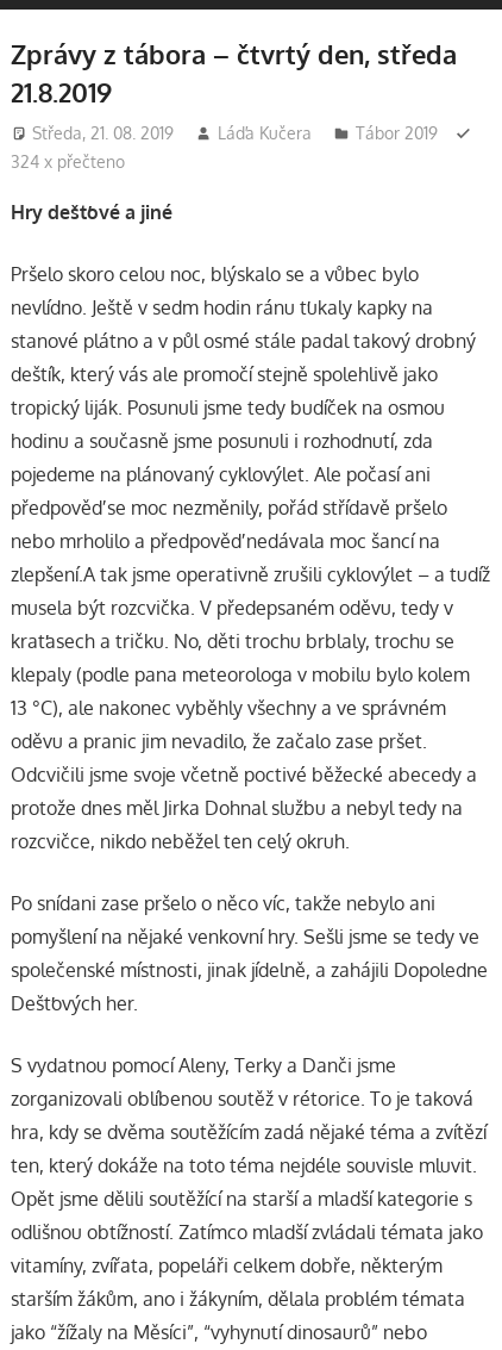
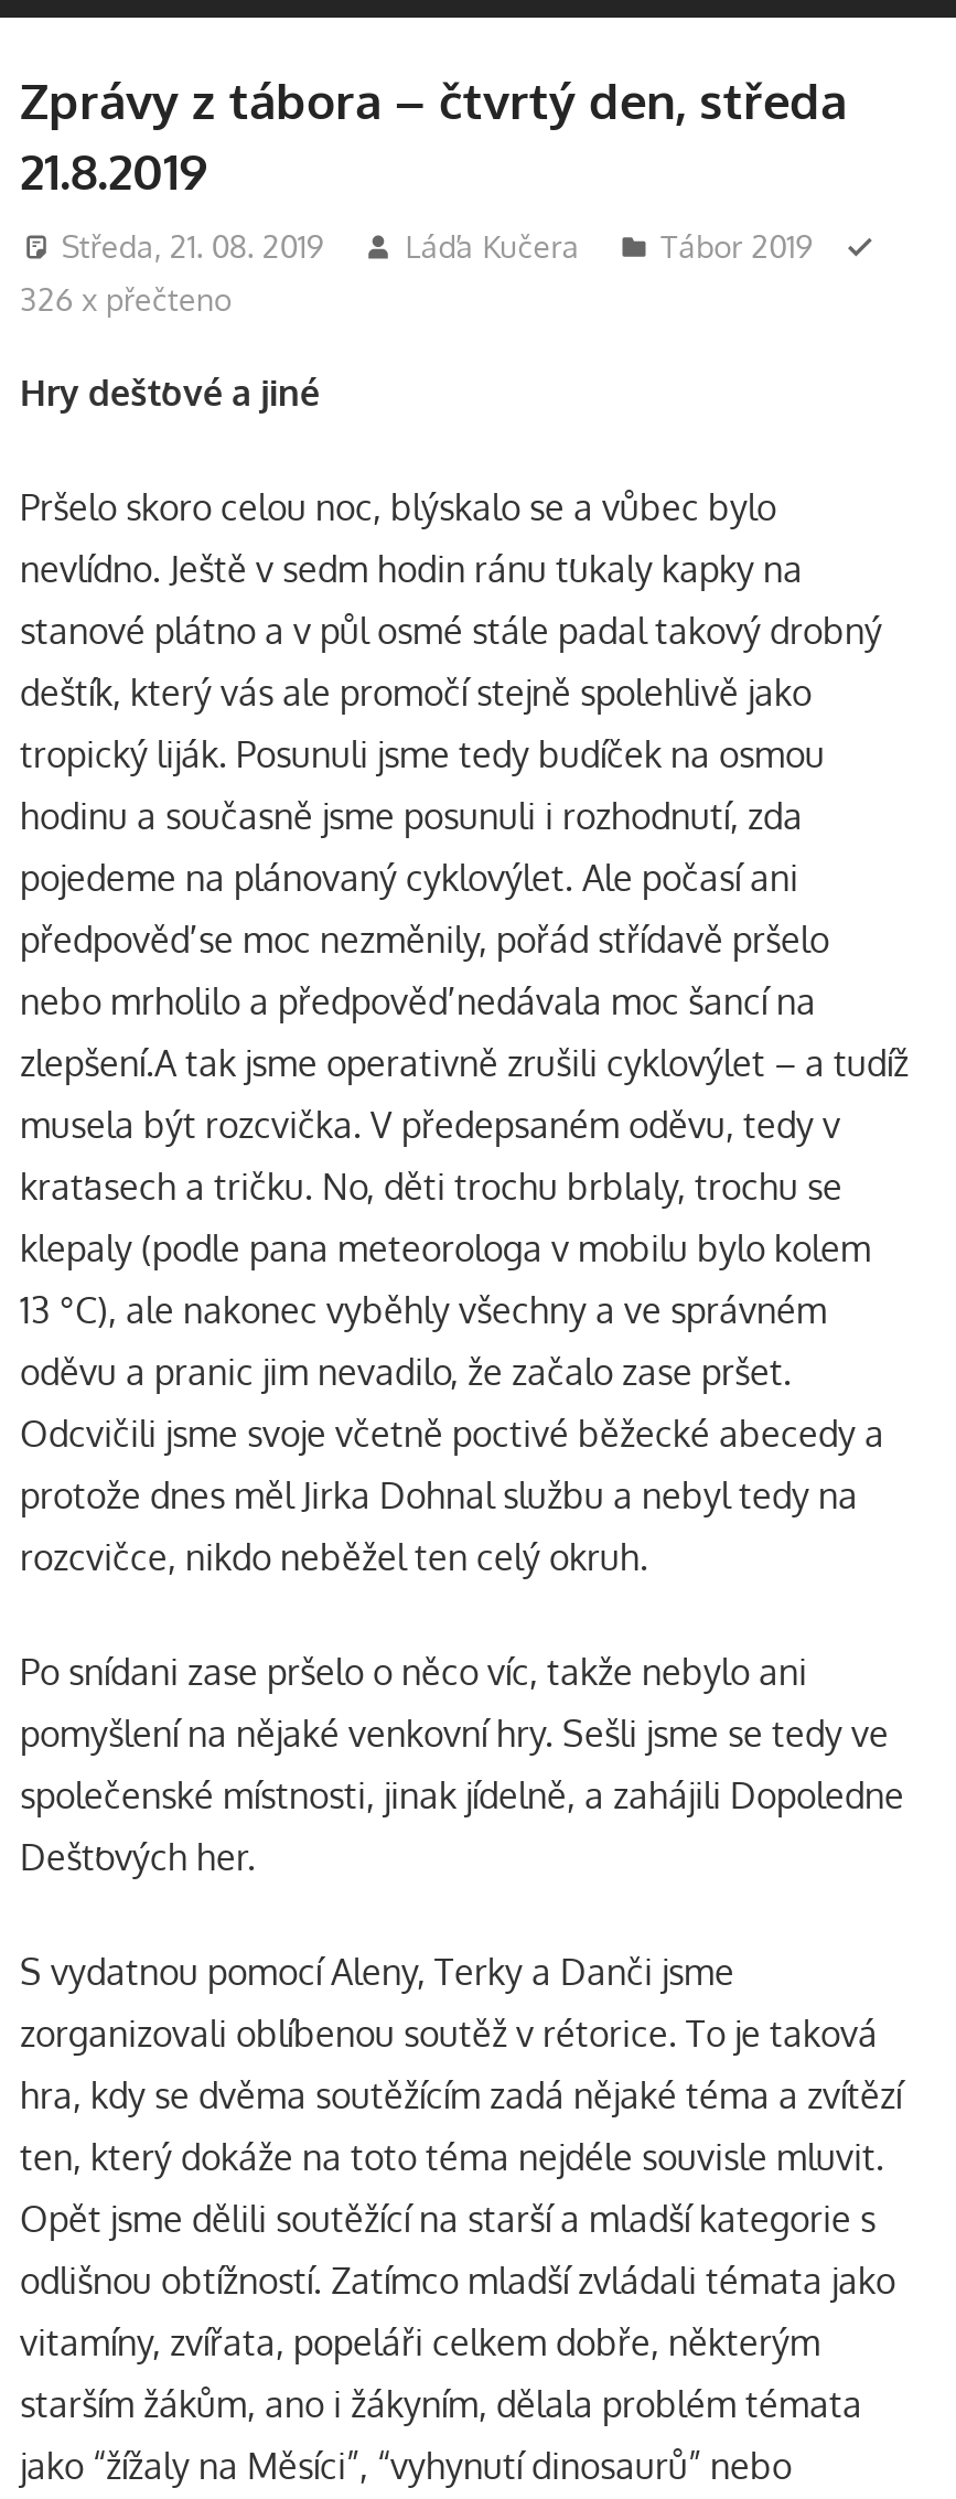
- 324 x přečteno
+ 326 x přečteno
